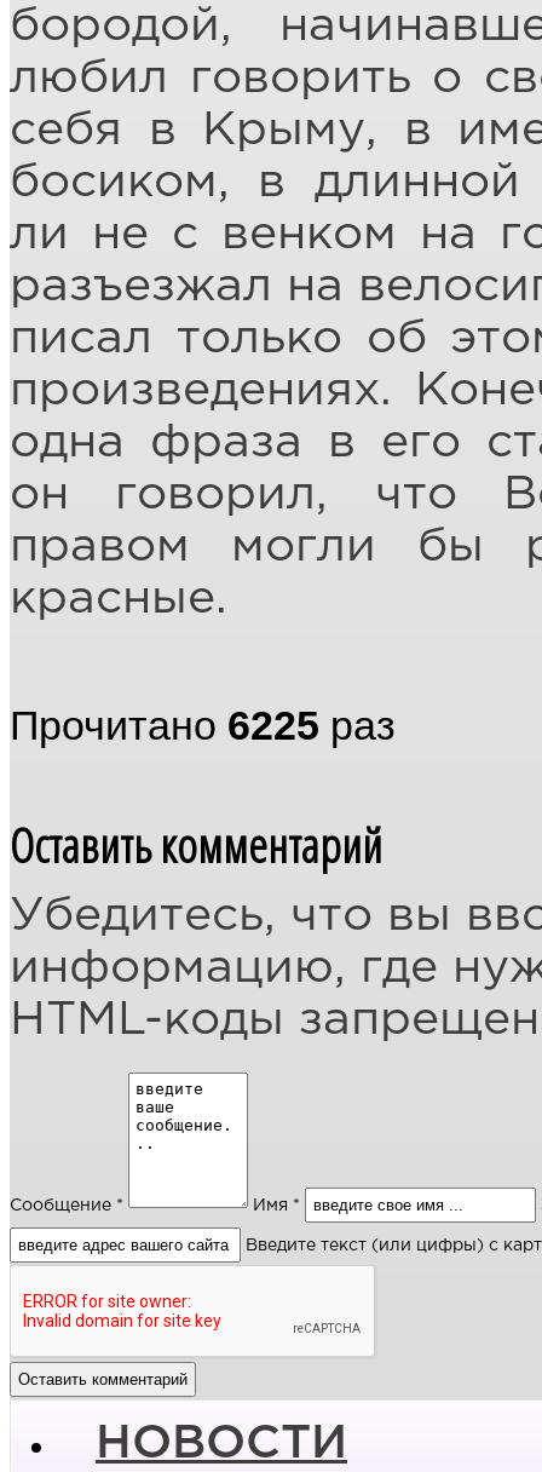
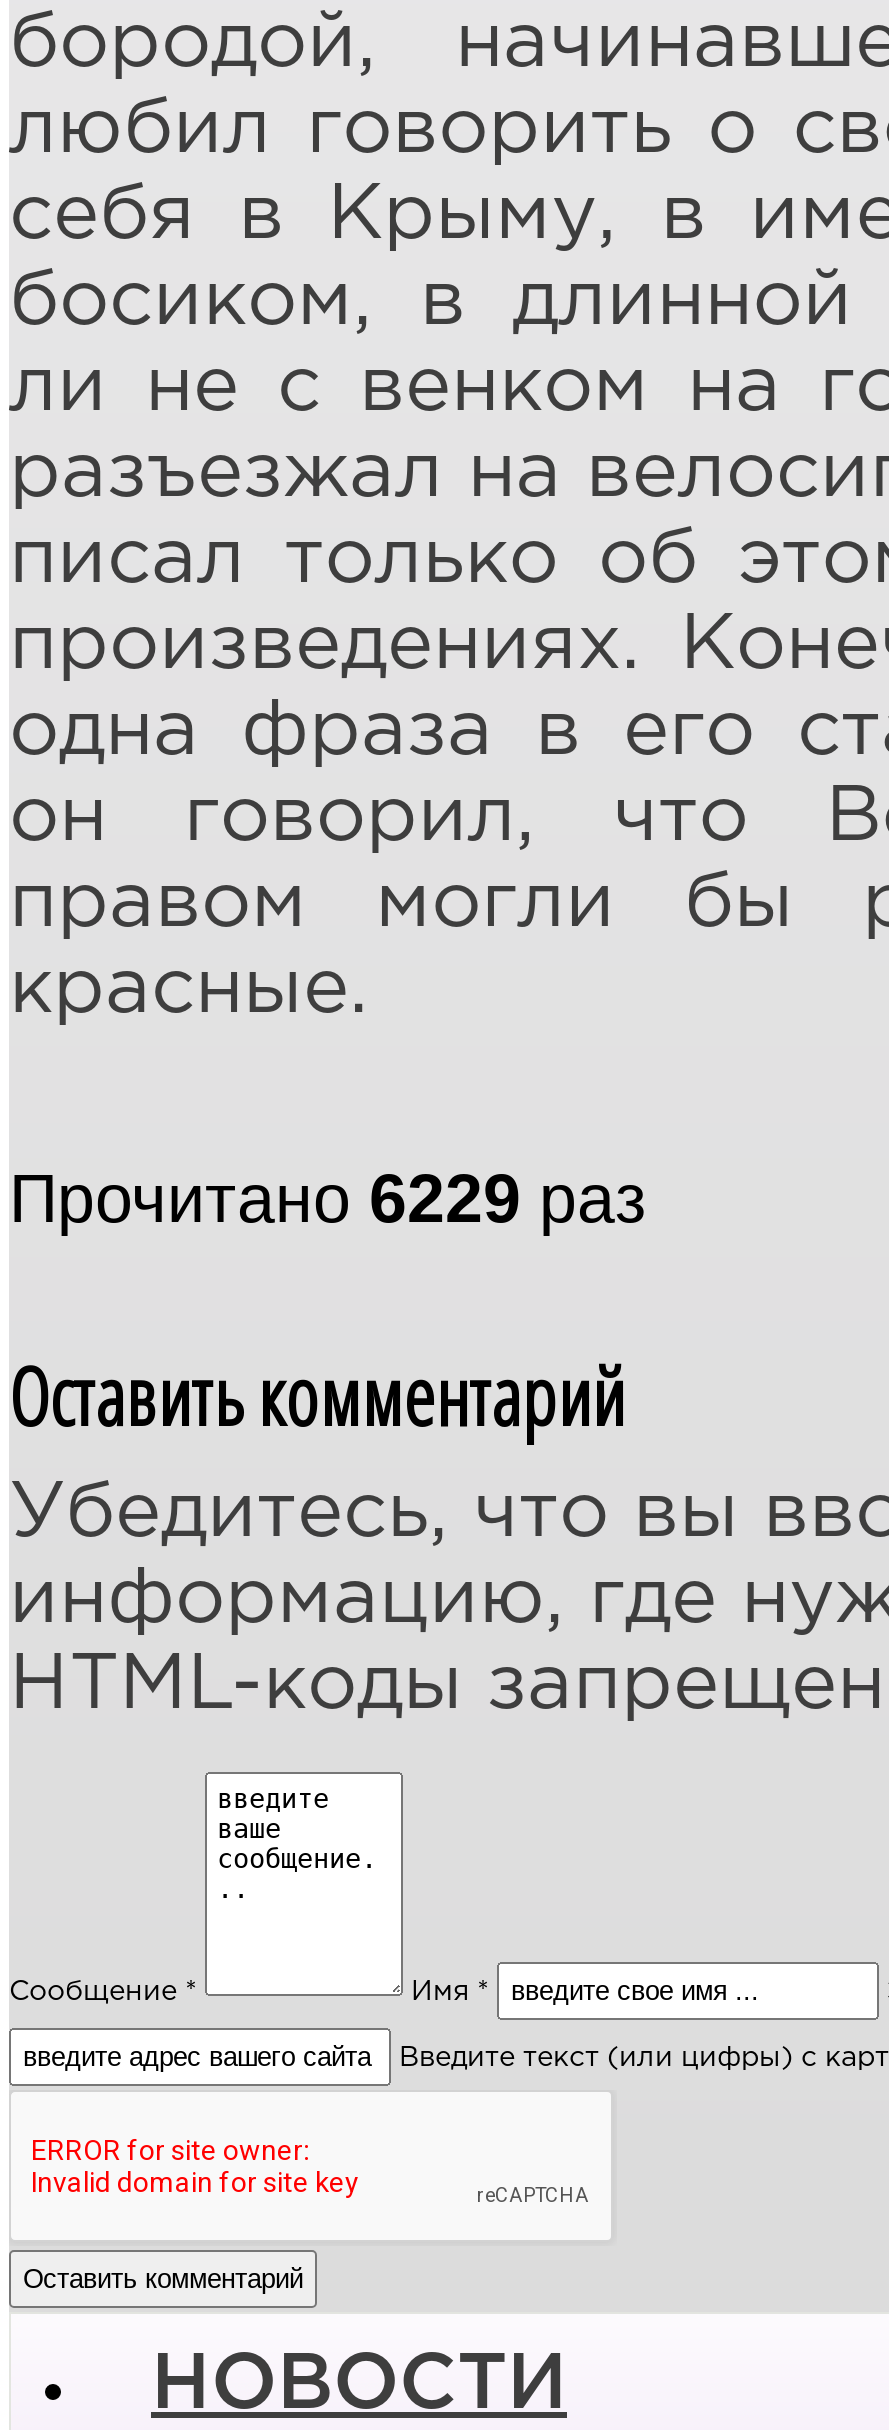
- Прочитано 6225 раз
+ Прочитано 6229 раз
